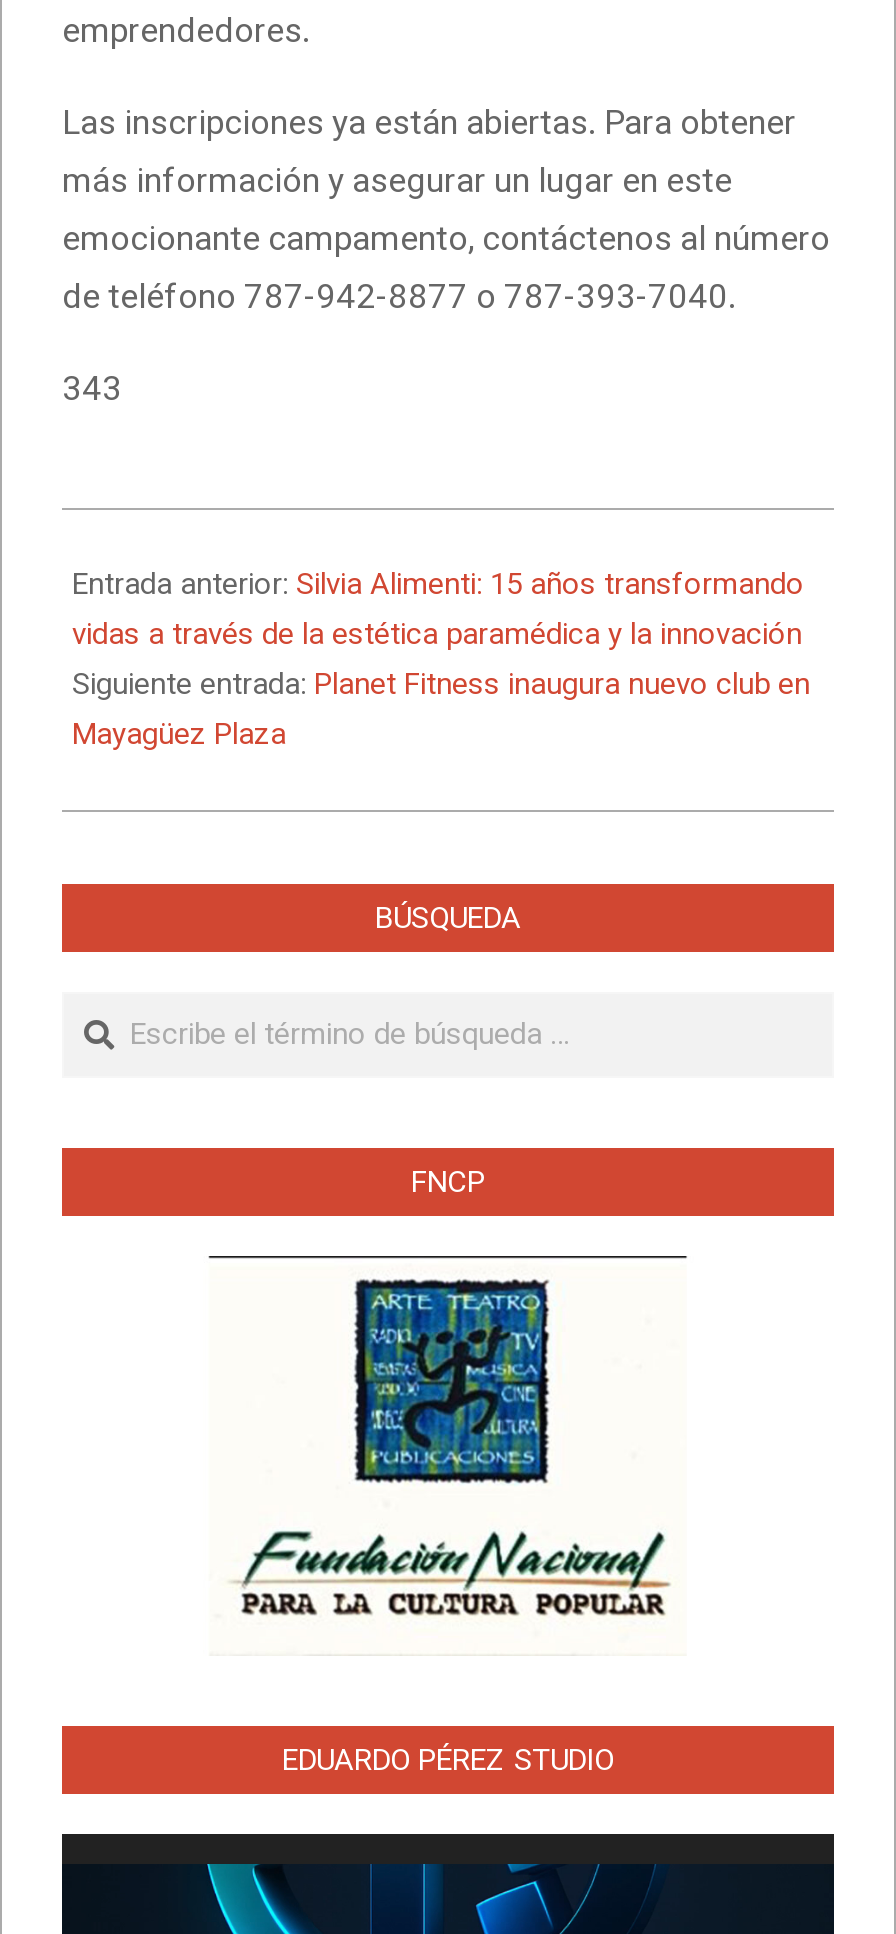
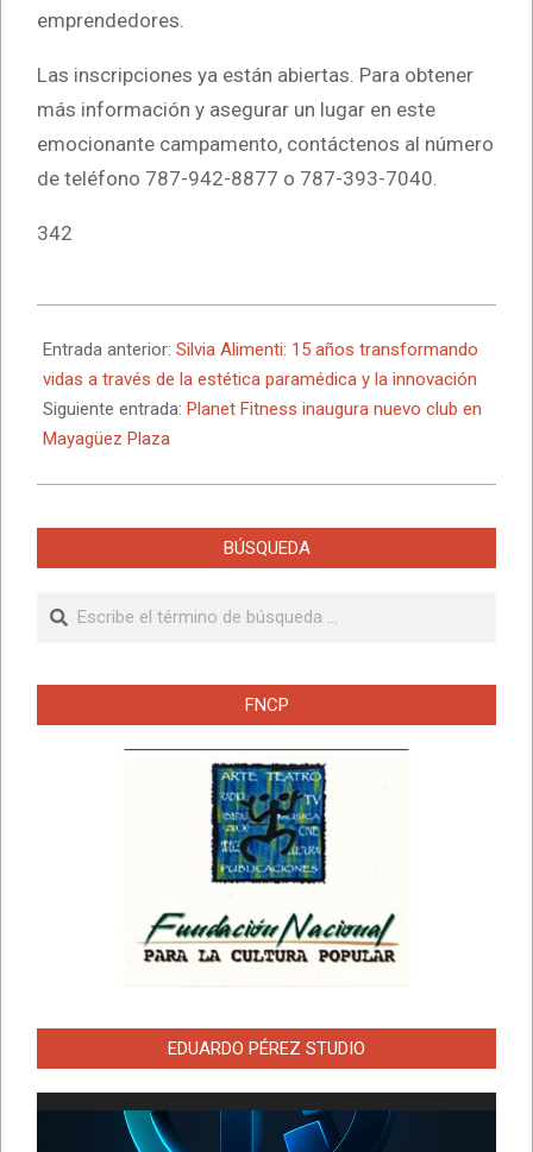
- 343
+ 342
